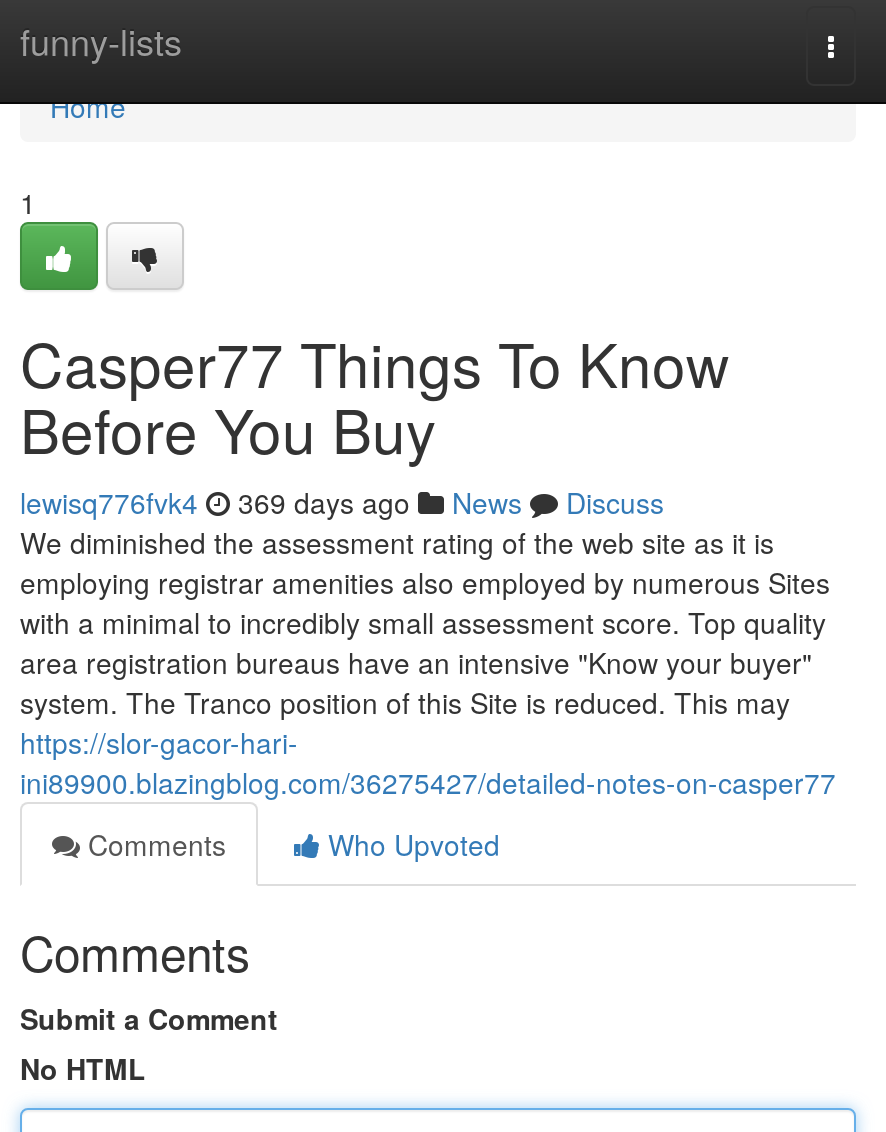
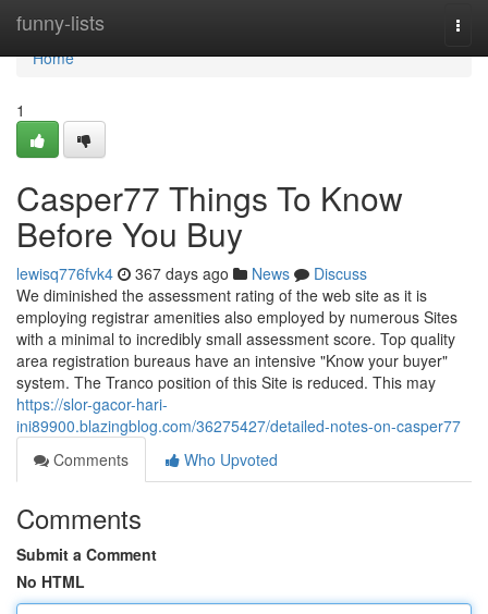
- lewisq776fvk4 369 days ago News Discuss
+ lewisq776fvk4 367 days ago News Discuss
